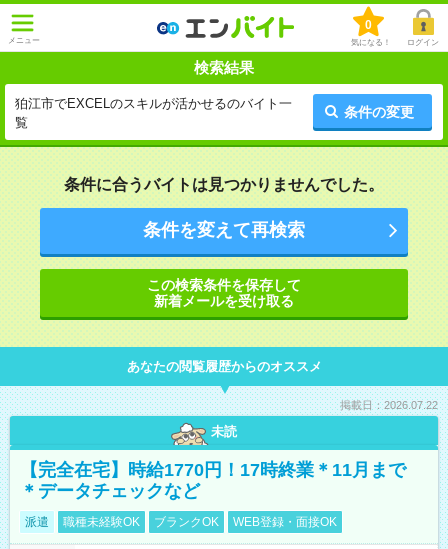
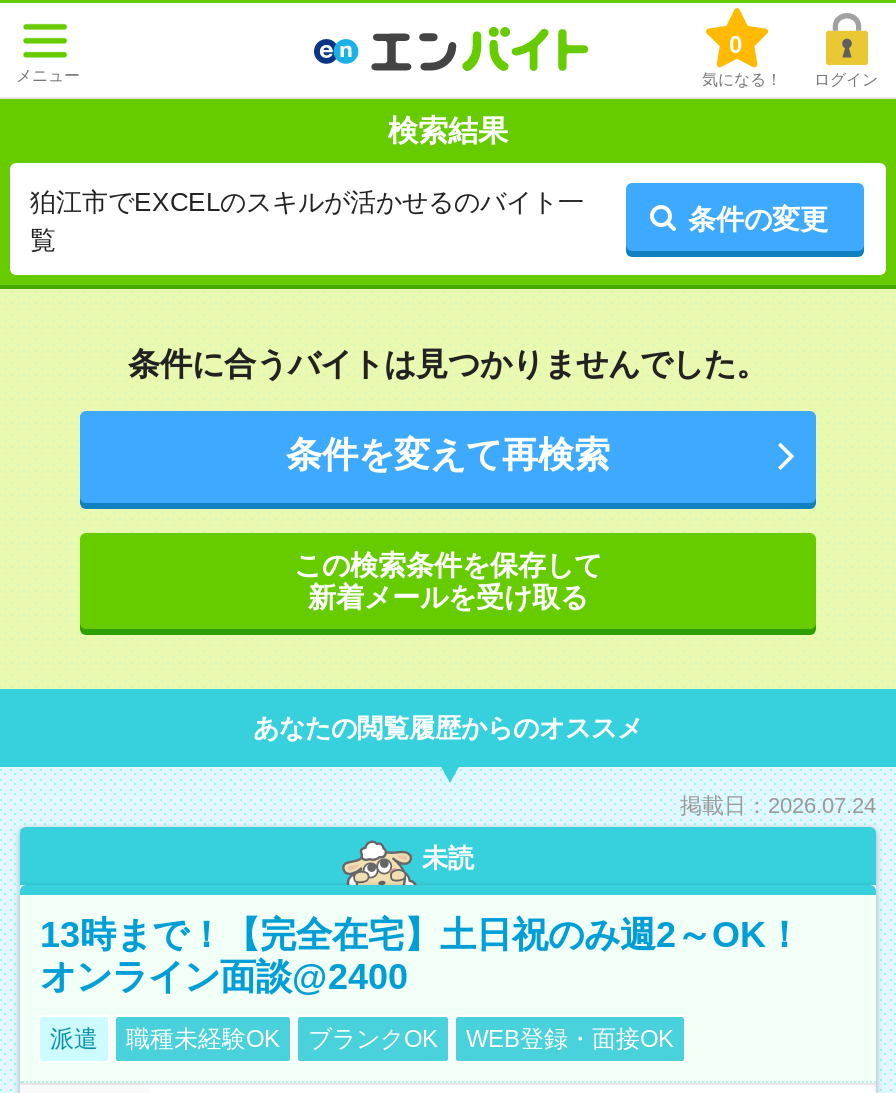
- 掲載日：2026.07.22
+ 掲載日：2026.07.24

- 【完全在宅】時給1770円！17時終業＊11月まで
- ＊データチェックなど
+ 13時まで！【完全在宅】土日祝のみ週2～OK！
+ オンライン面談@2400
